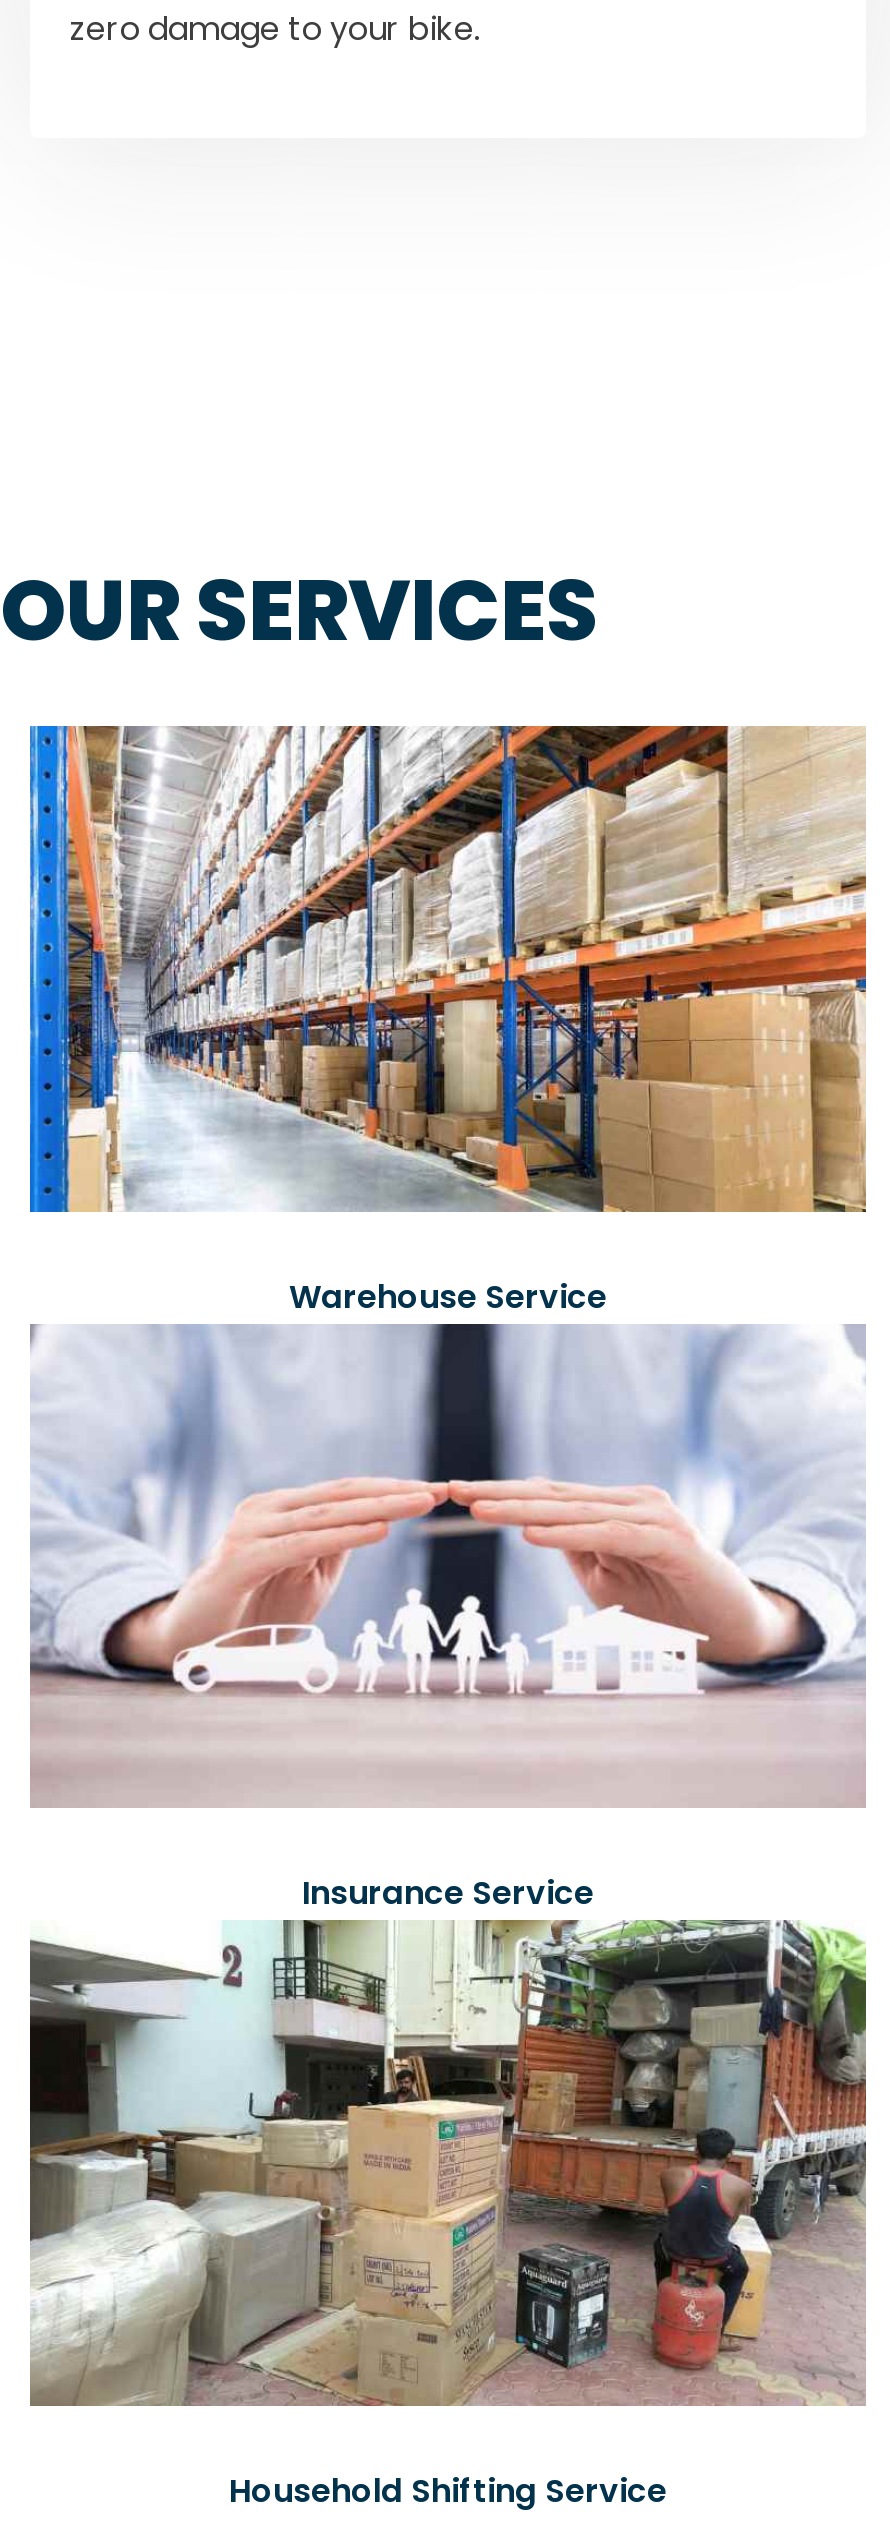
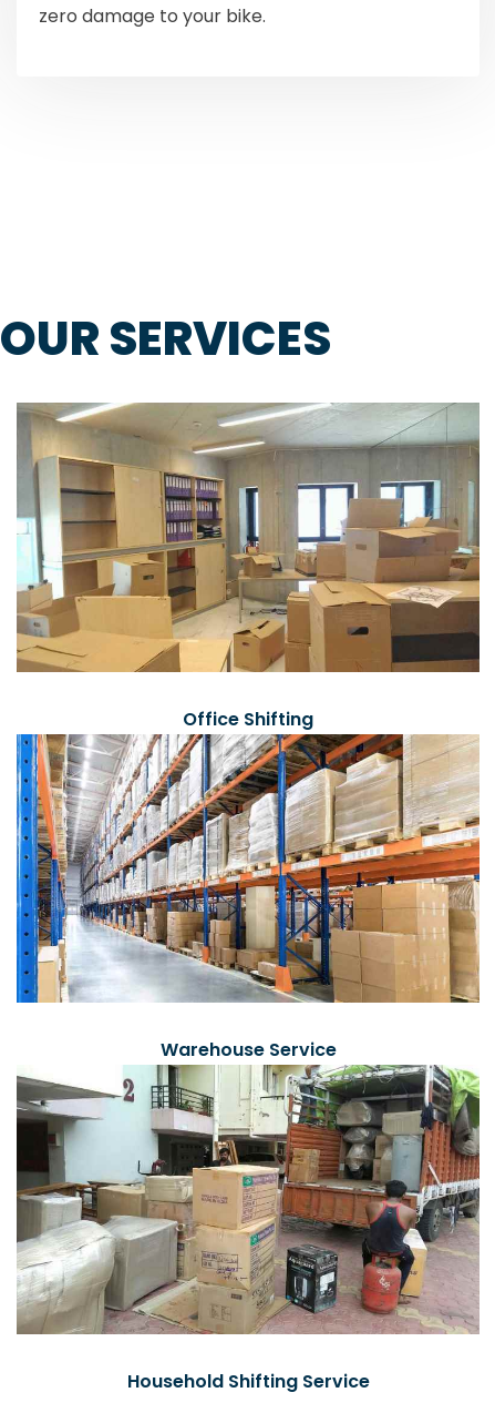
+ [image]
+ Office Shifting

moved down: [image] | Warehouse Service

- [image]
- Insurance Service
